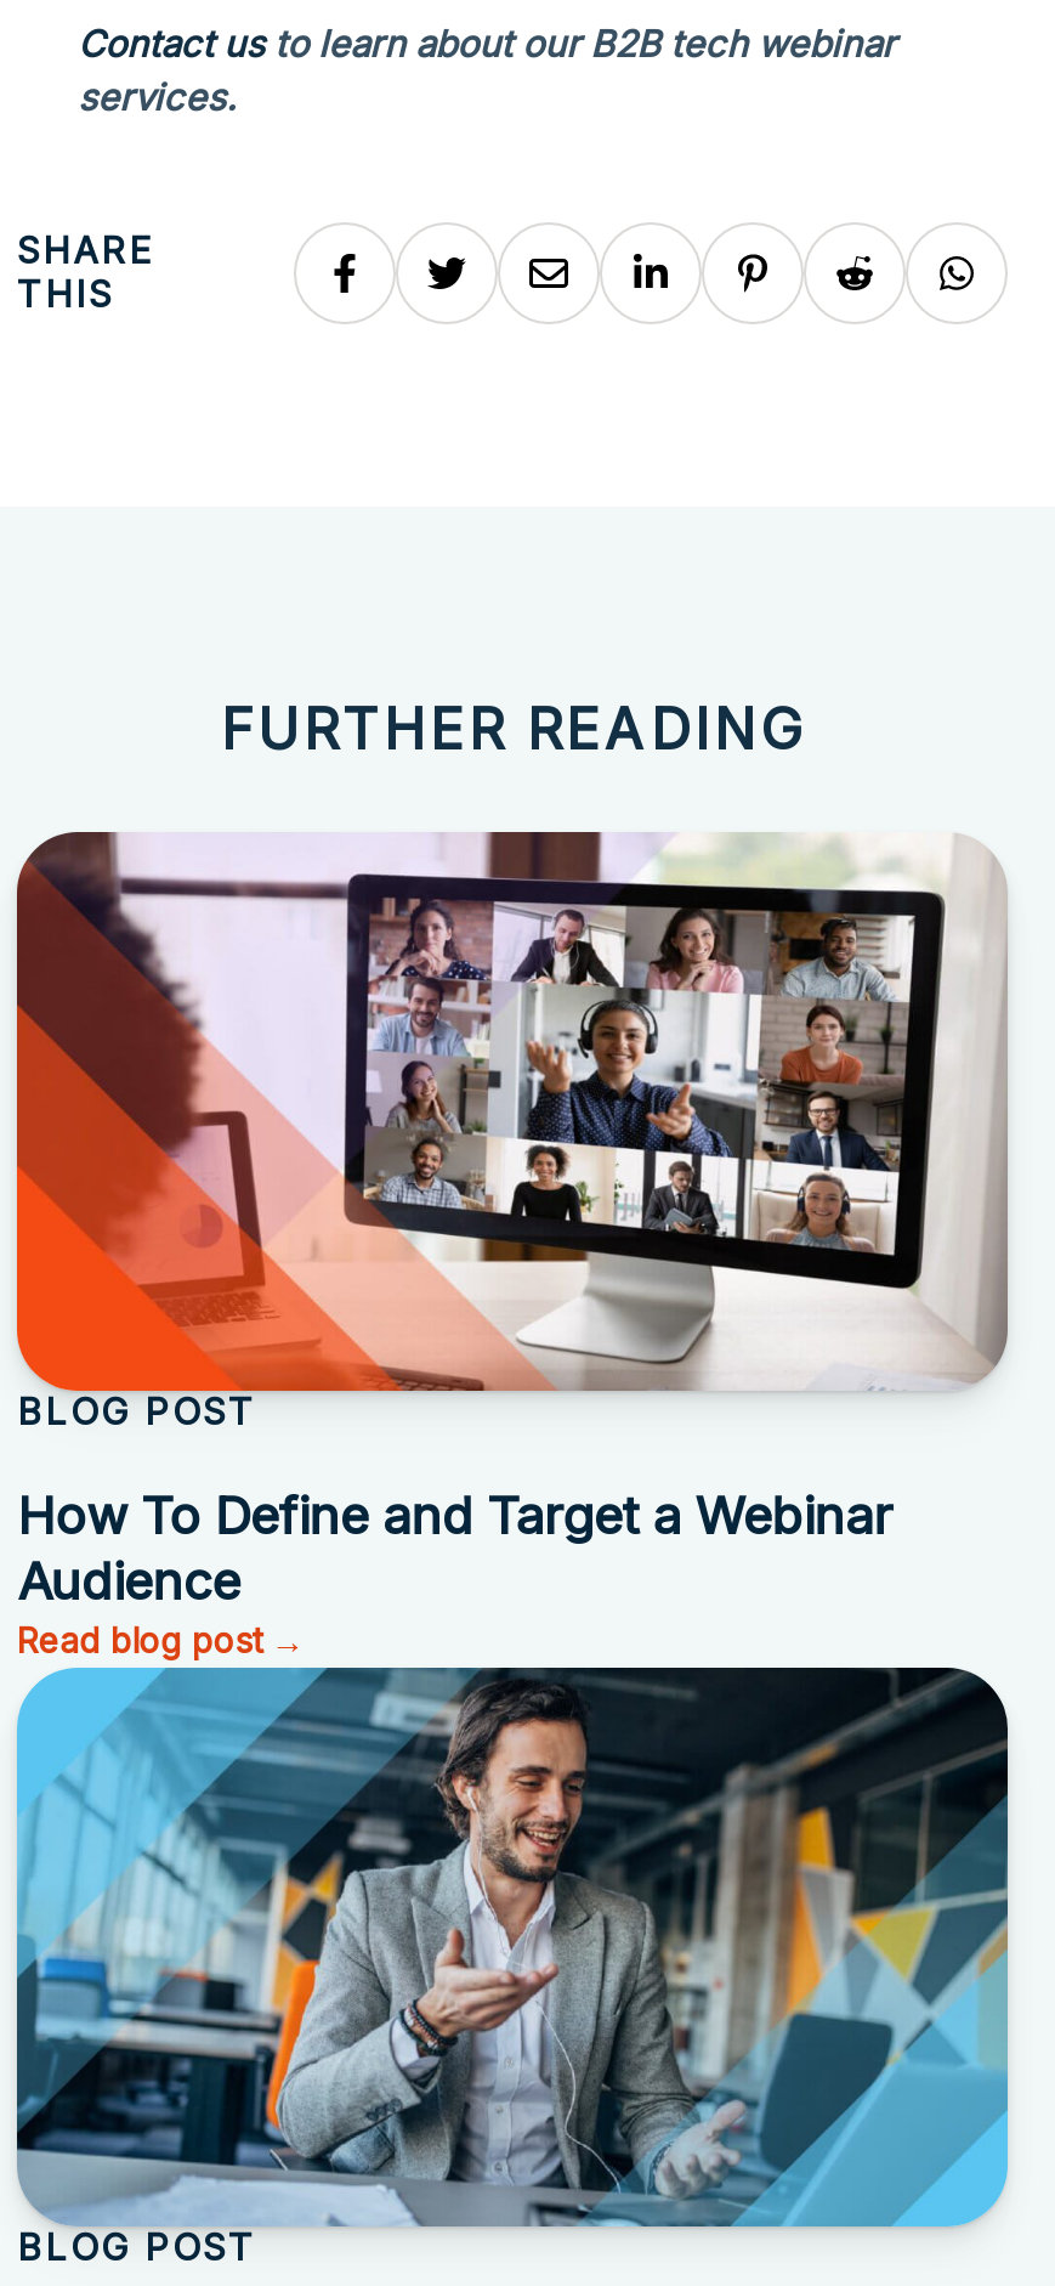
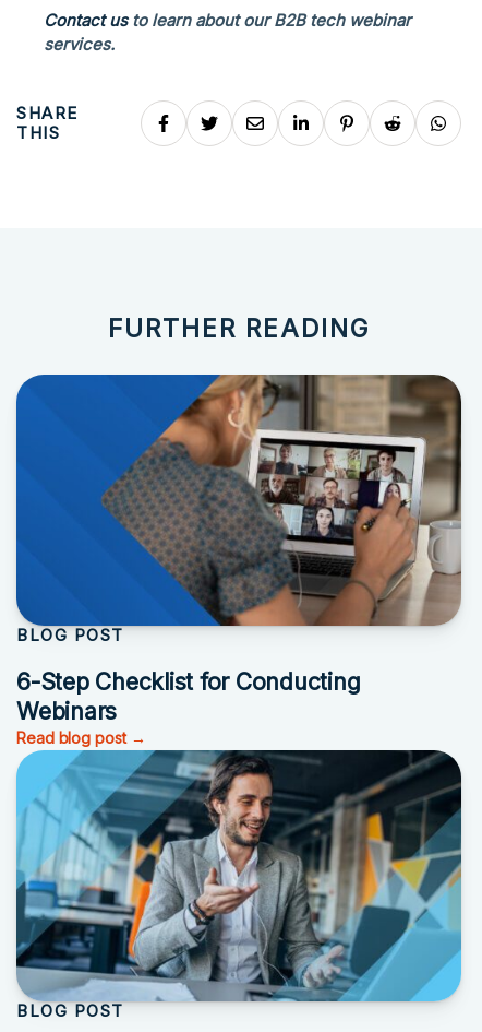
- [image]
- How To Define and Target a Webinar
- Audience
+ [image]
+ 6-Step Checklist for Conducting
+ Webinars
